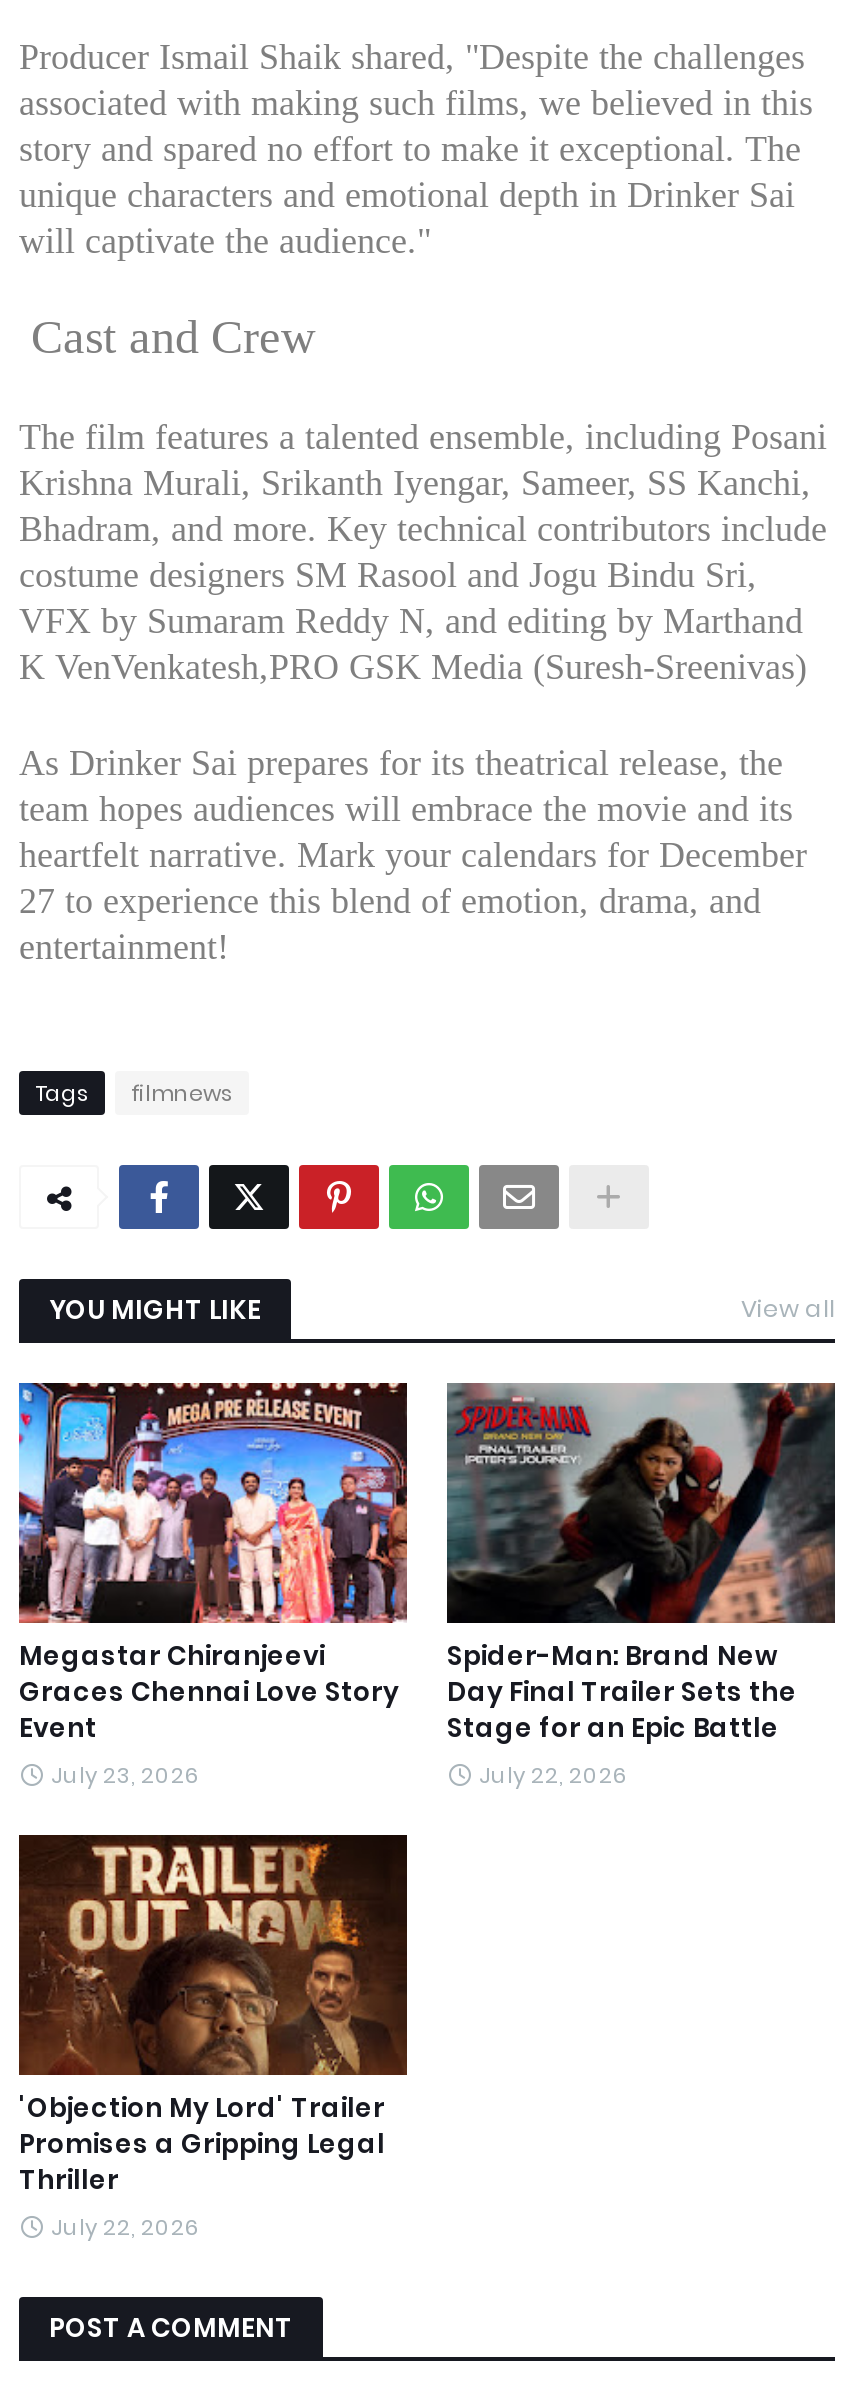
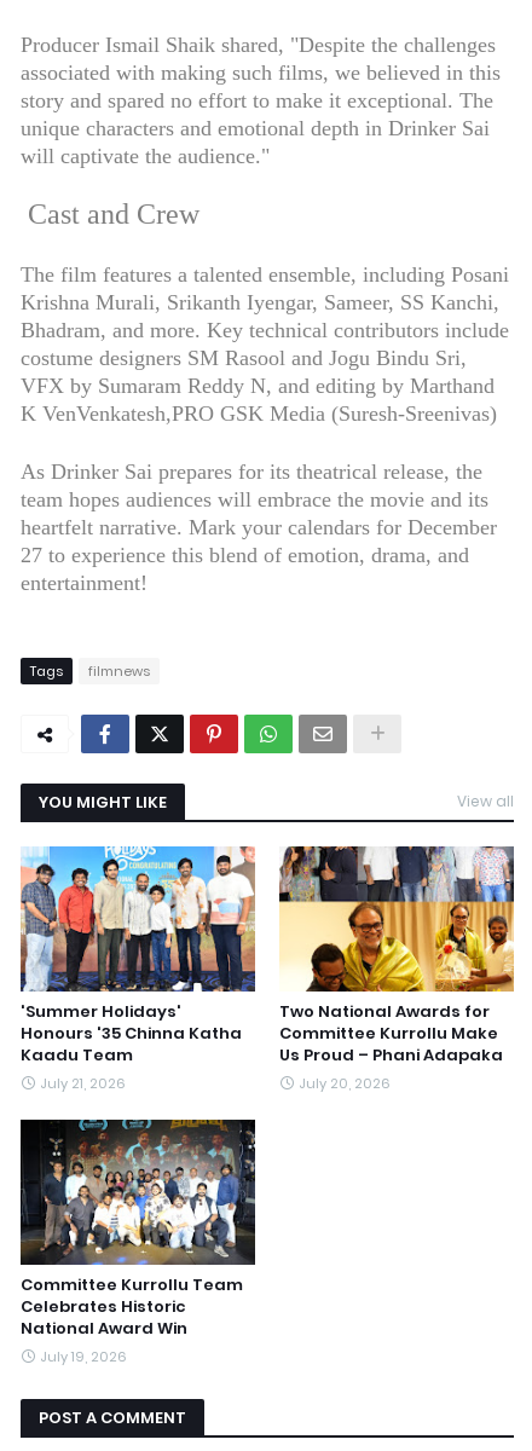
- [image]
- Megastar Chiranjeevi
- Graces Chennai Love Story
- Event
- July 23, 2026
+ [image]
+ 'Summer Holidays'
+ Honours '35 Chinna Katha
+ Kaadu Team
+ July 21, 2026

- [image]
- Spider-Man: Brand New
- Day Final Trailer Sets the
- Stage for an Epic Battle
- July 22, 2026
+ [image]
+ Two National Awards for
+ Committee Kurrollu Make
+ Us Proud – Phani Adapaka
+ July 20, 2026

- [image]
- 'Objection My Lord' Trailer
- Promises a Gripping Legal
- Thriller
- July 22, 2026
+ [image]
+ Committee Kurrollu Team
+ Celebrates Historic
+ National Award Win
+ July 19, 2026
